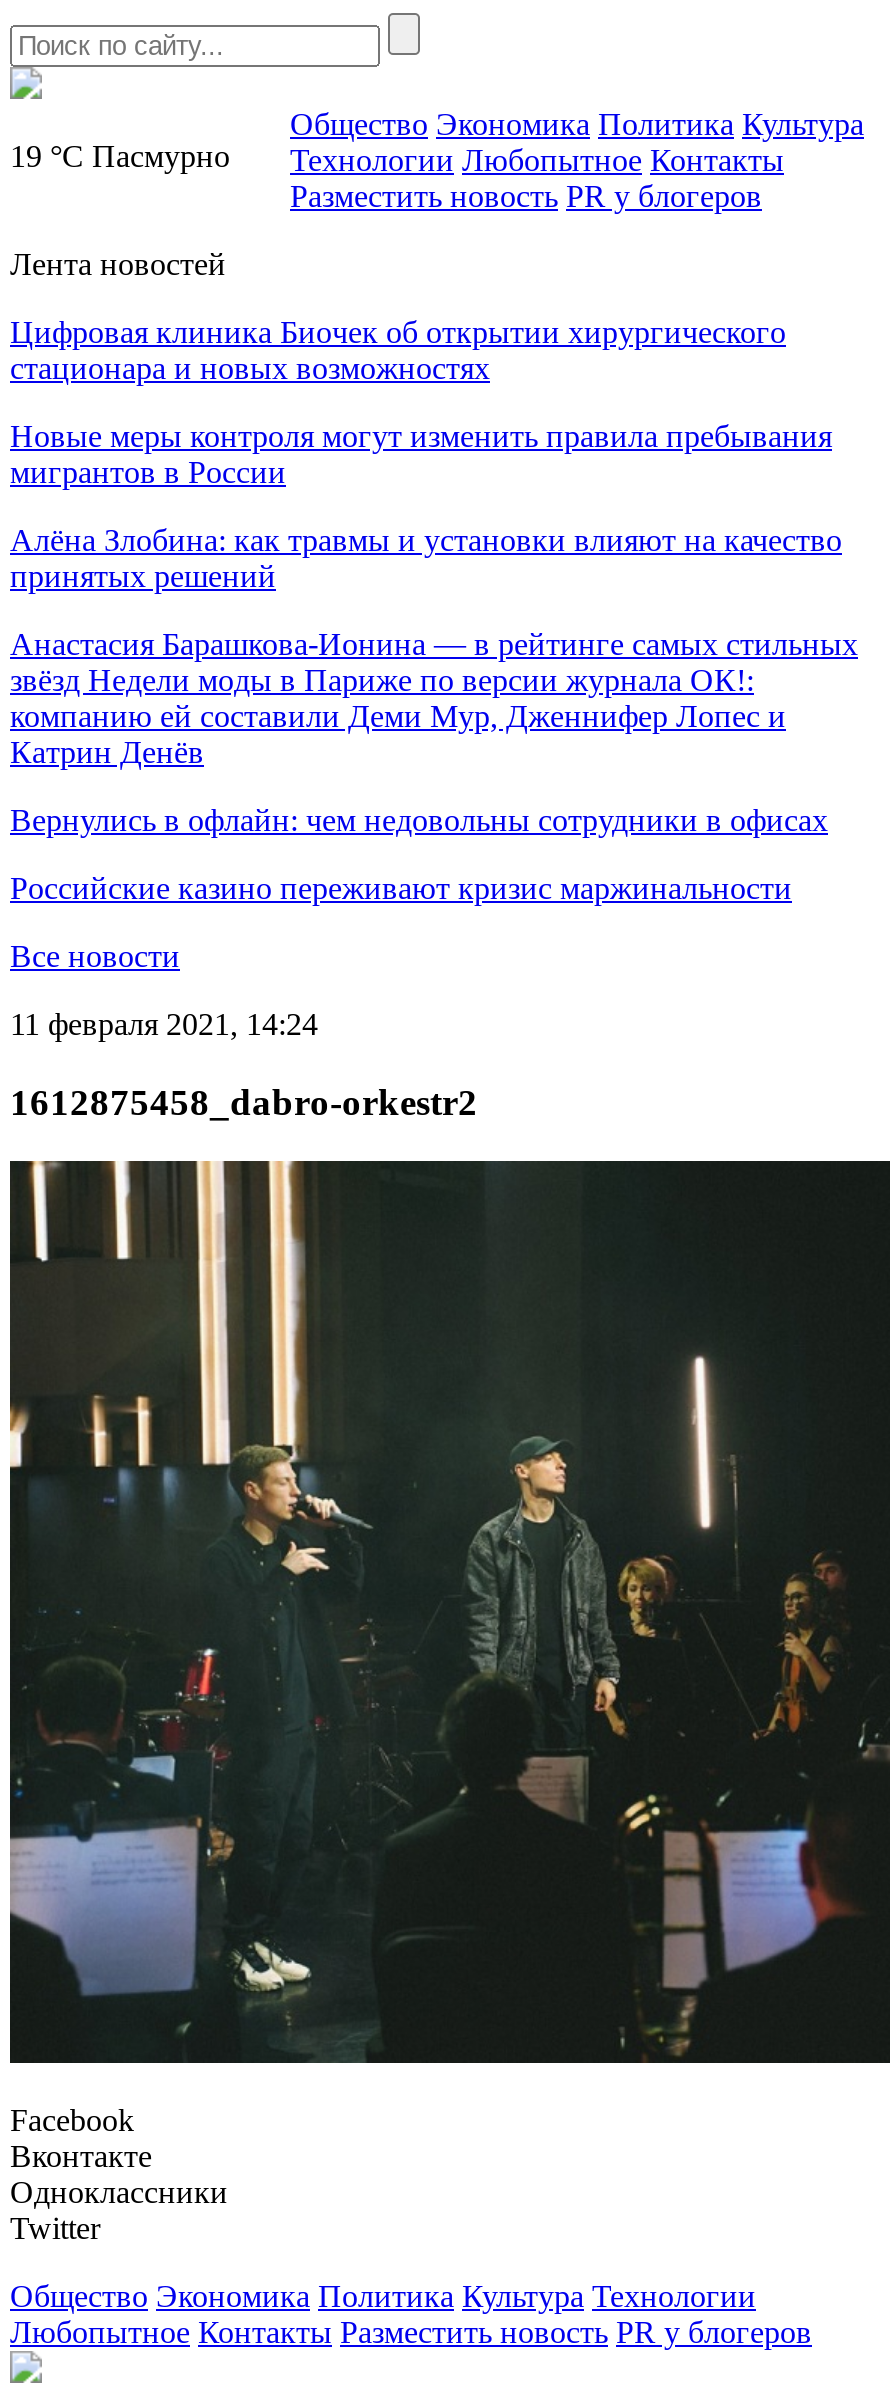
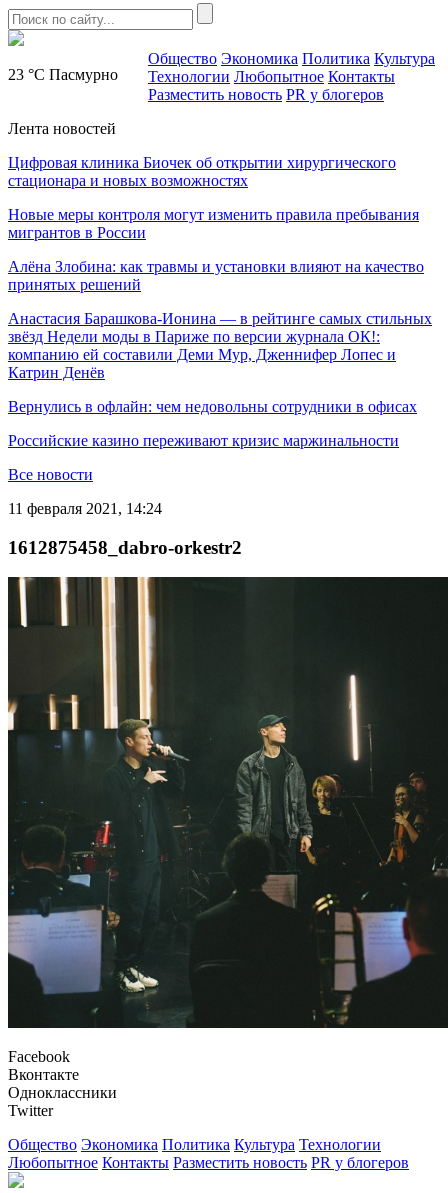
- 19 °C Пасмурно Технологии Любопытное Контакты
+ 23 °C Пасмурно Технологии Любопытное Контакты
